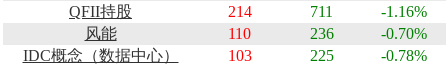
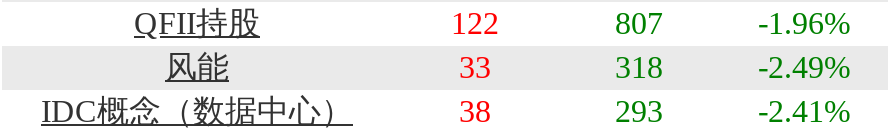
- 214
+ 122

- 711
+ 807

- -1.16%
+ -1.96%

- 110
+ 33

- 236
+ 318

- -0.70%
+ -2.49%

- 103
+ 38

- 225
+ 293

- -0.78%
+ -2.41%
